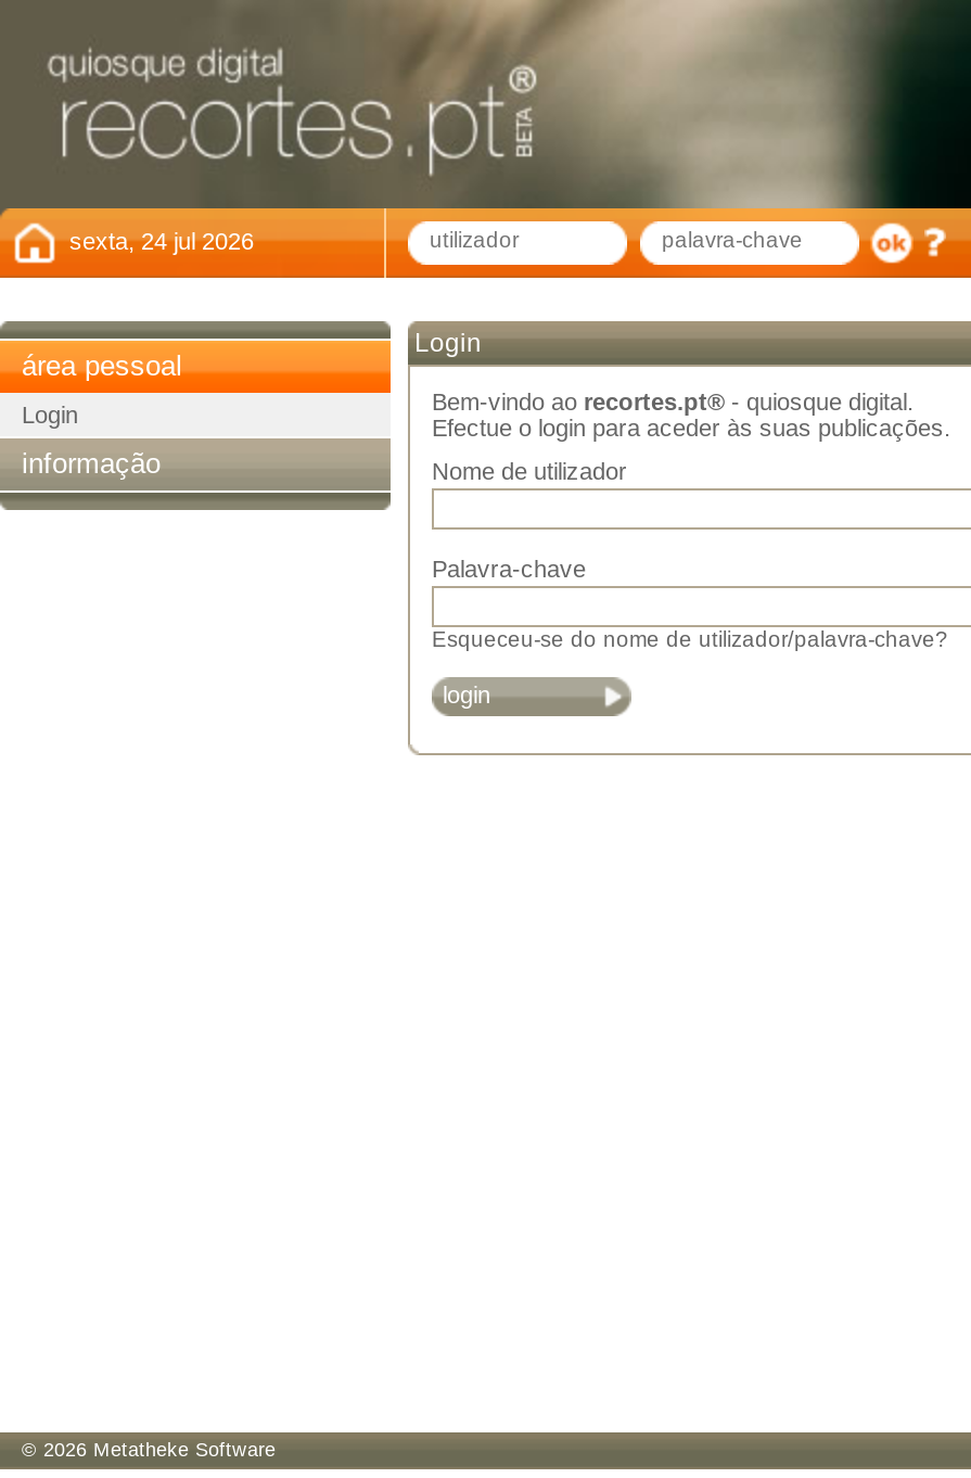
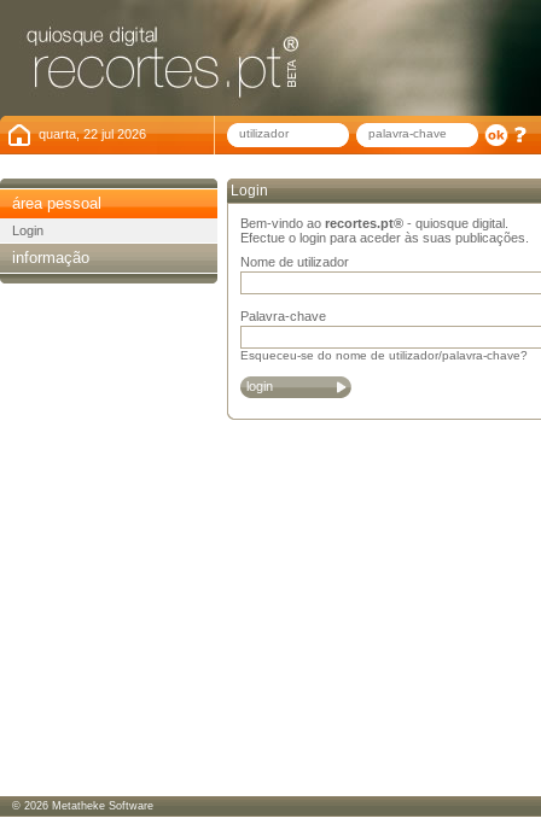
- sexta, 24 jul 2026
+ quarta, 22 jul 2026
